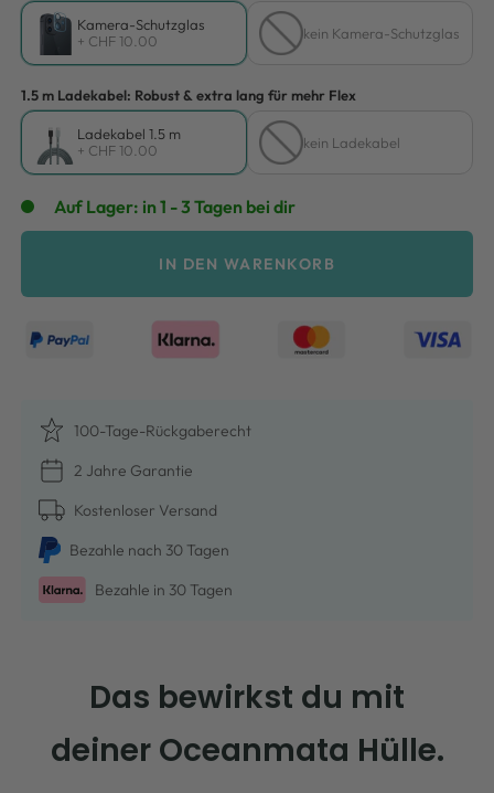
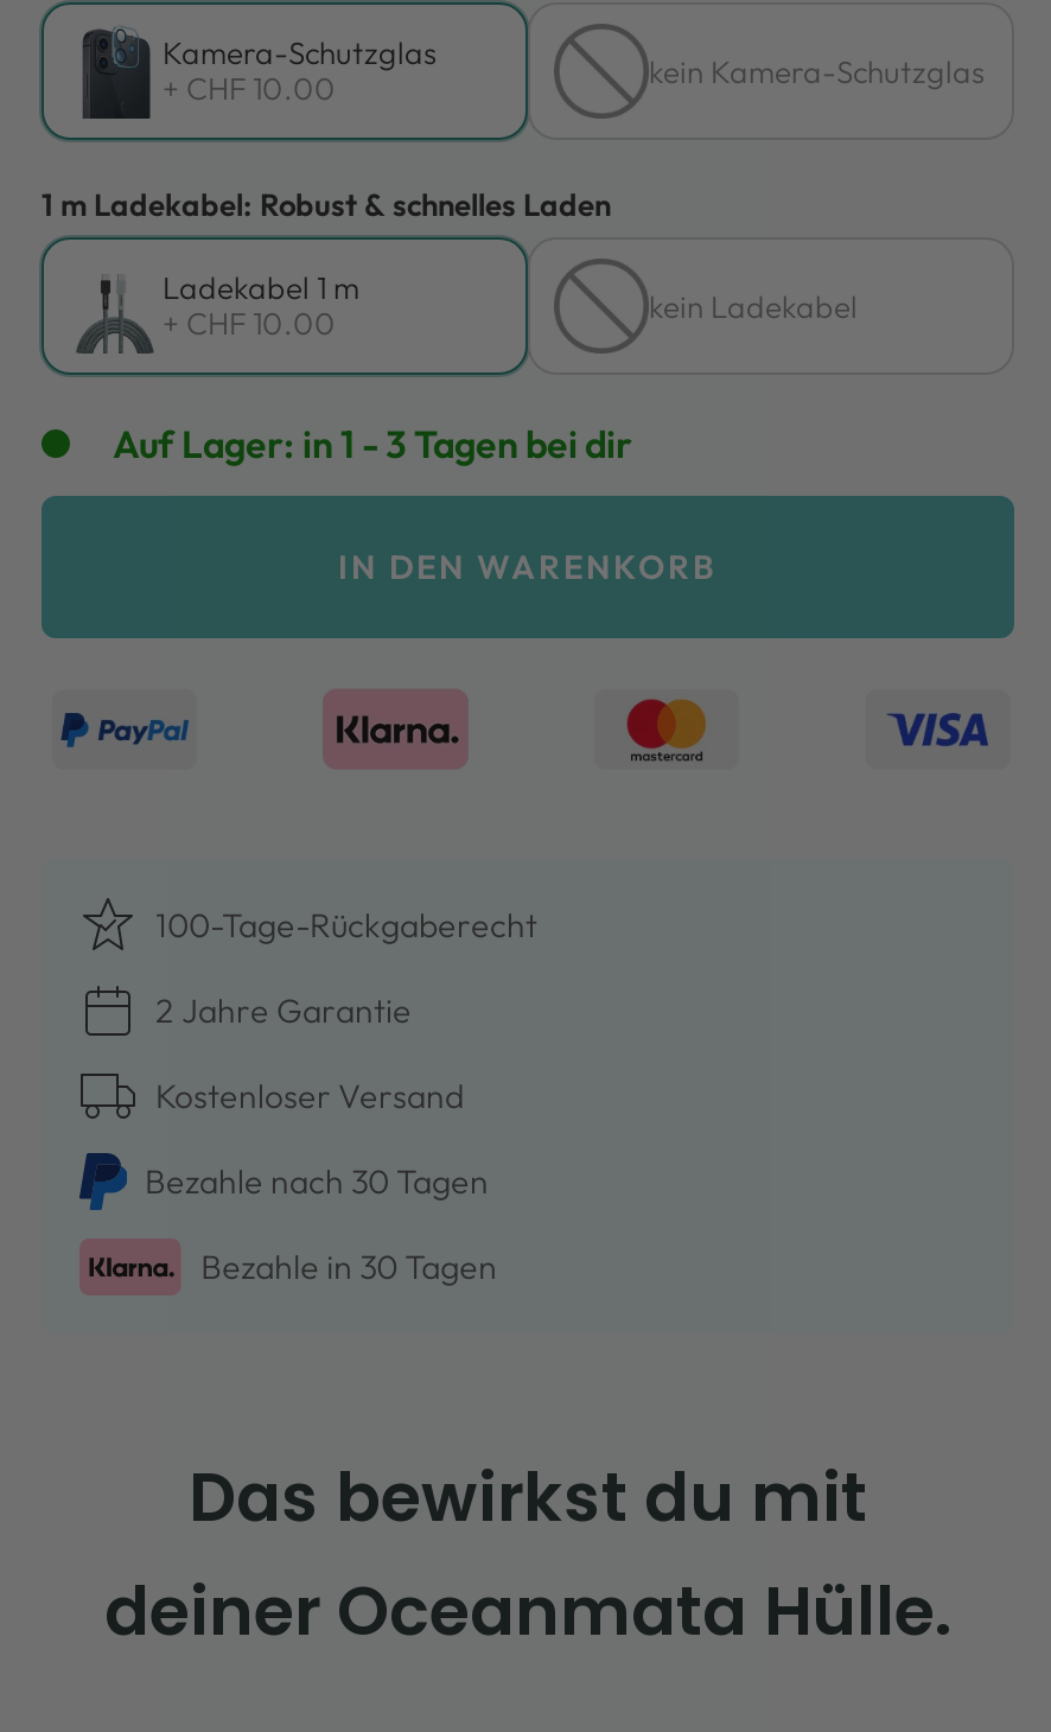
- 1.5 m Ladekabel: Robust & extra lang für mehr Flex
+ 1 m Ladekabel: Robust & schnelles Laden

- Ladekabel 1.5 m
+ Ladekabel 1 m
